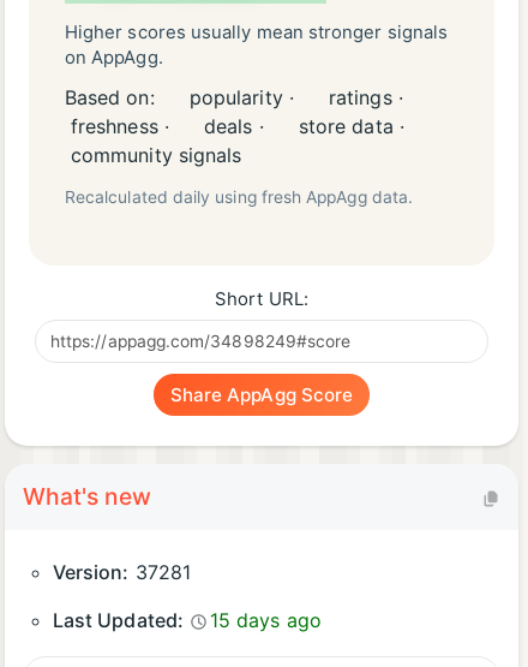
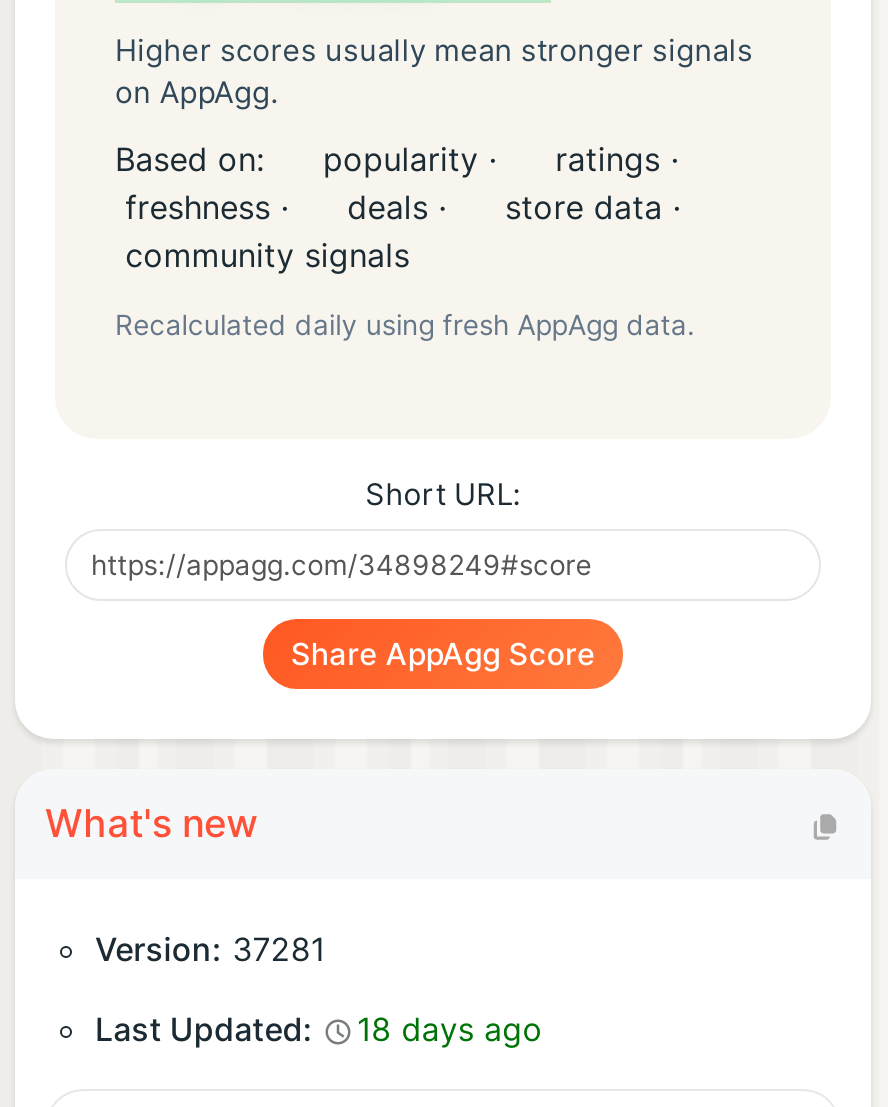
- Last Updated: 15 days ago
+ Last Updated: 18 days ago
